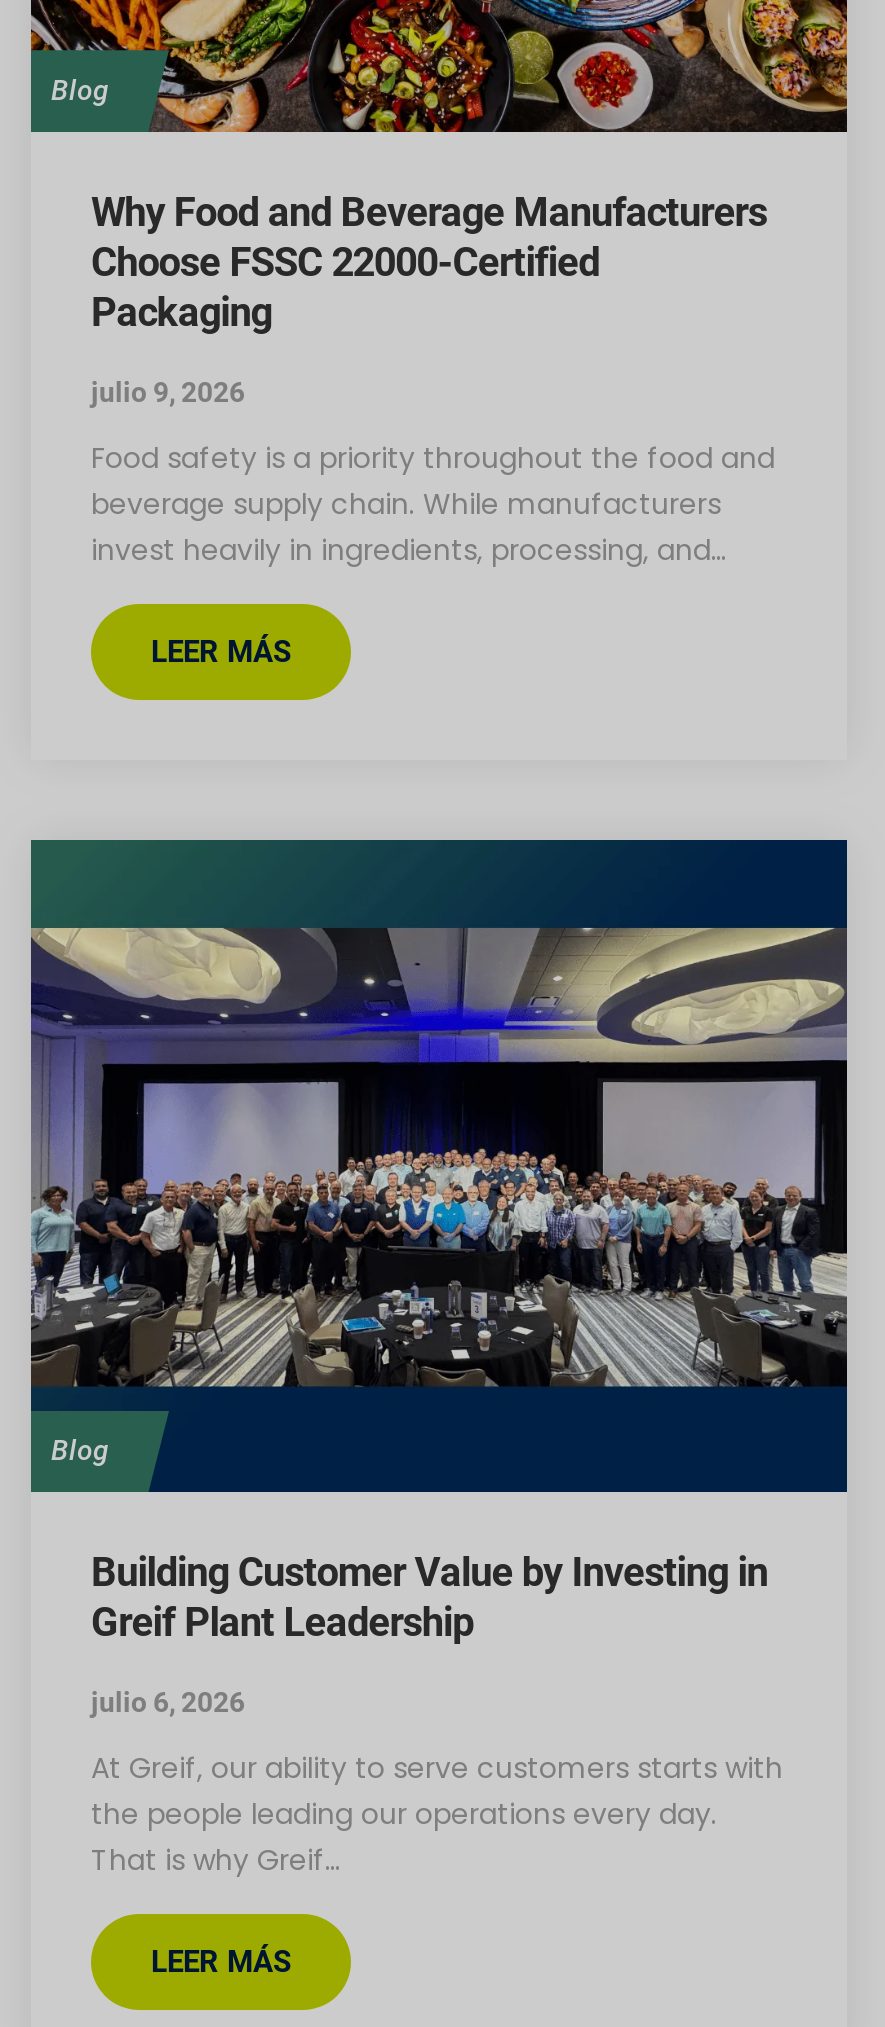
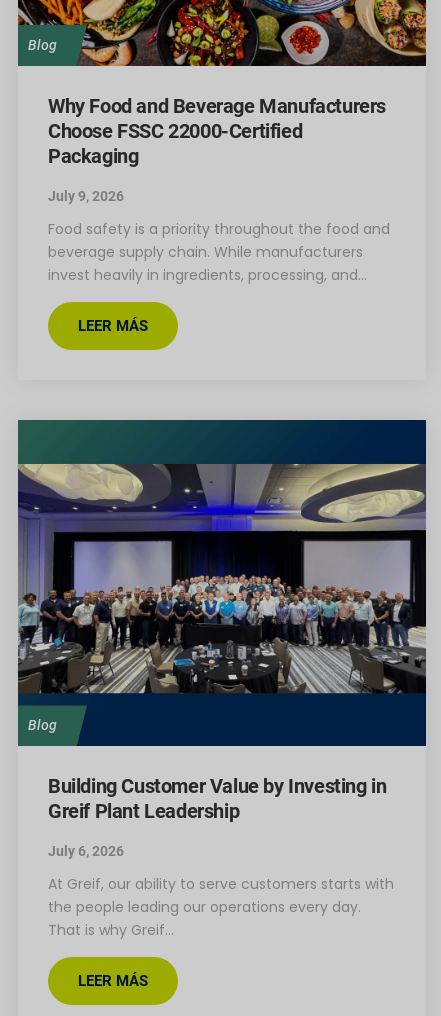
- julio 9, 2026
+ July 9, 2026

- julio 6, 2026
+ July 6, 2026
